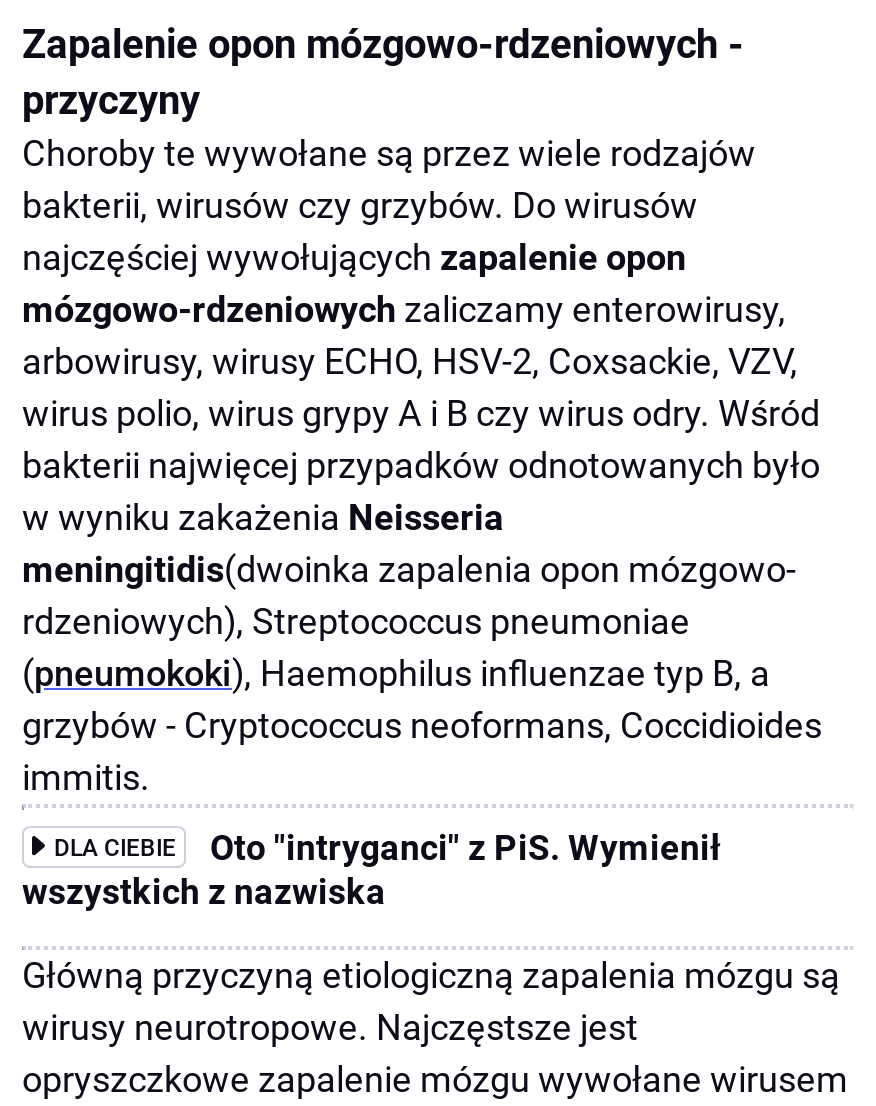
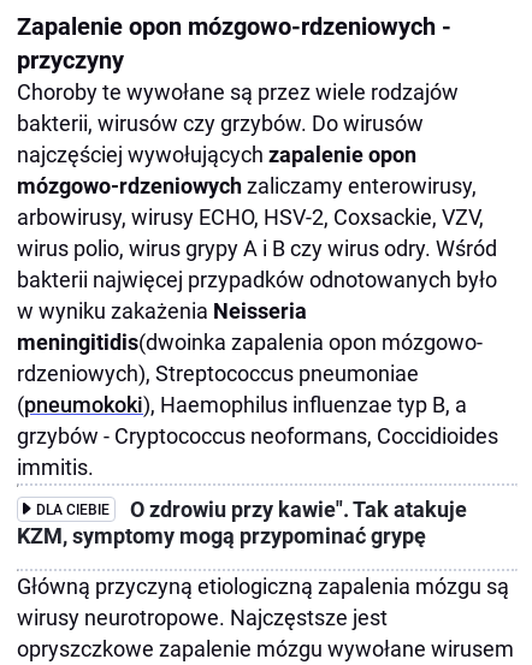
- Oto "intryganci" z PiS. Wymienił
- wszystkich z nazwiska
+ O zdrowiu przy kawie". Tak atakuje
+ KZM, symptomy mogą przypominać grypę
